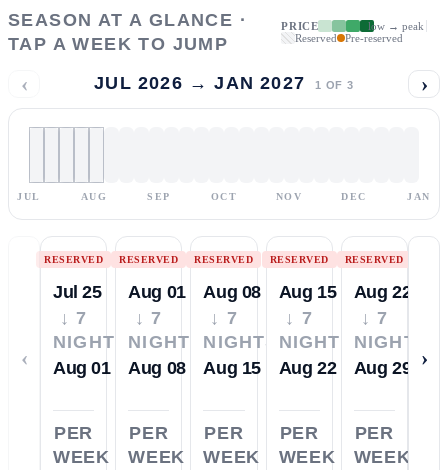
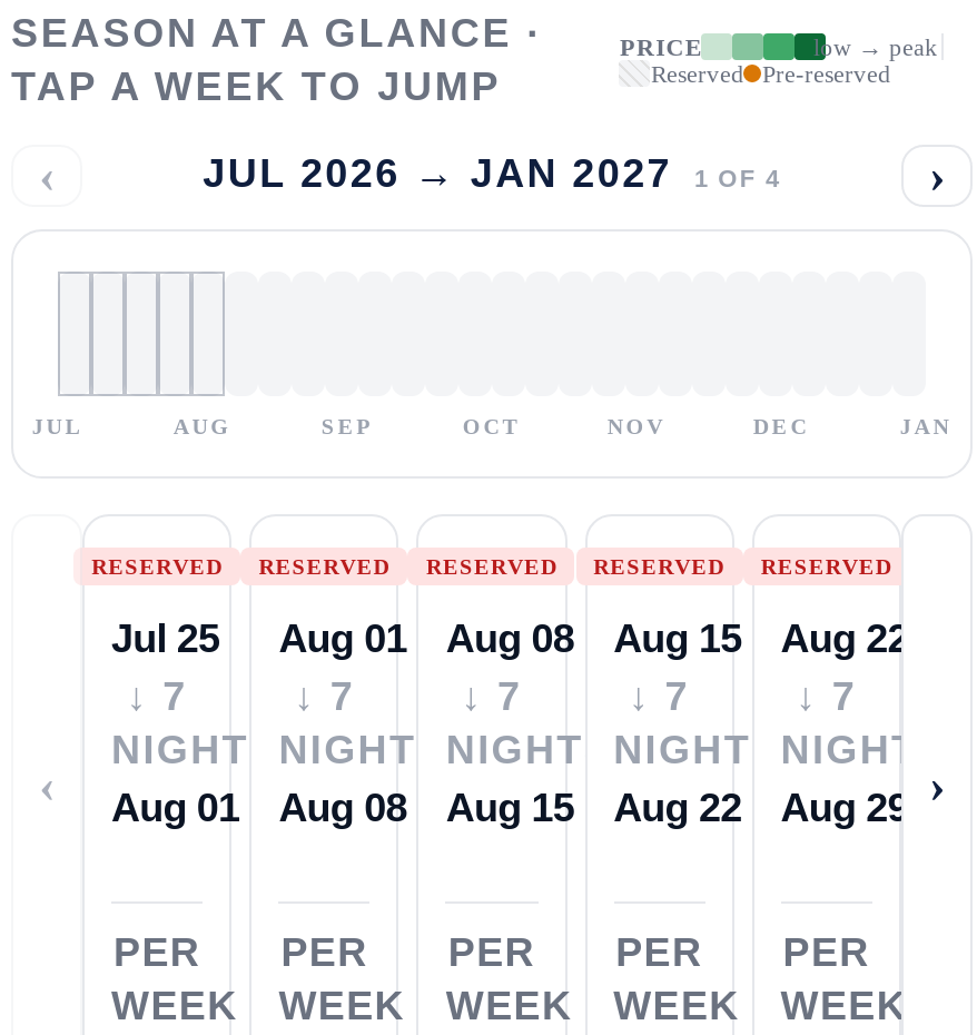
- 1 OF 3
+ 1 OF 4
